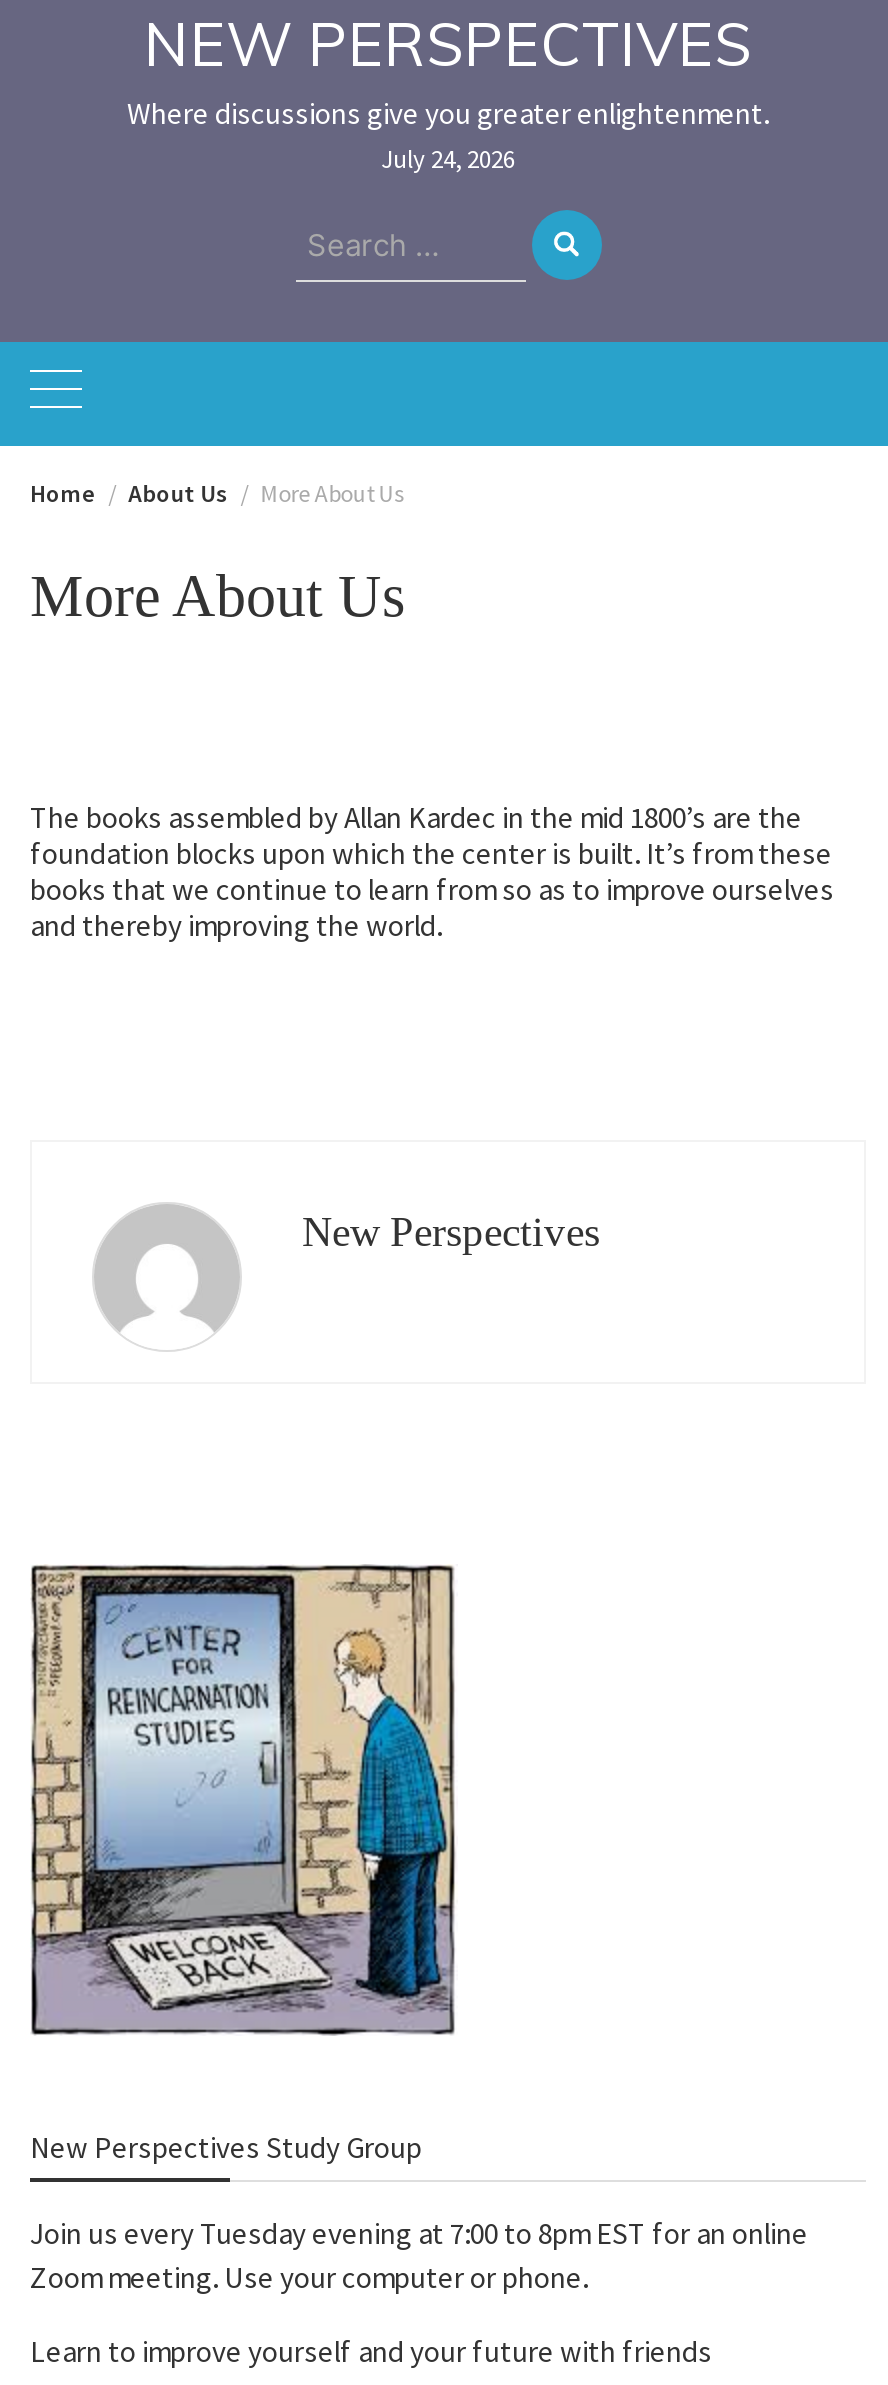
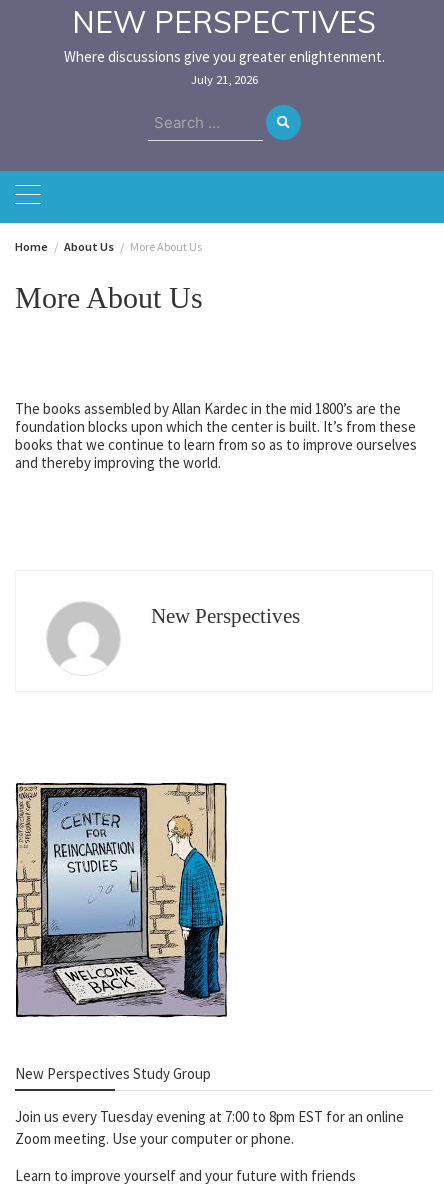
- July 24, 2026
+ July 21, 2026
